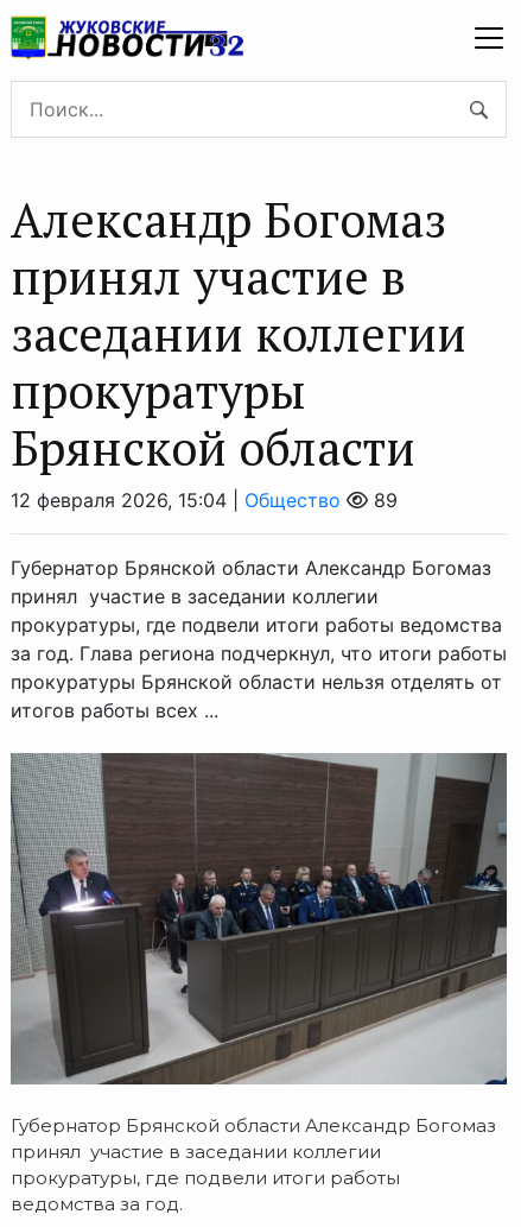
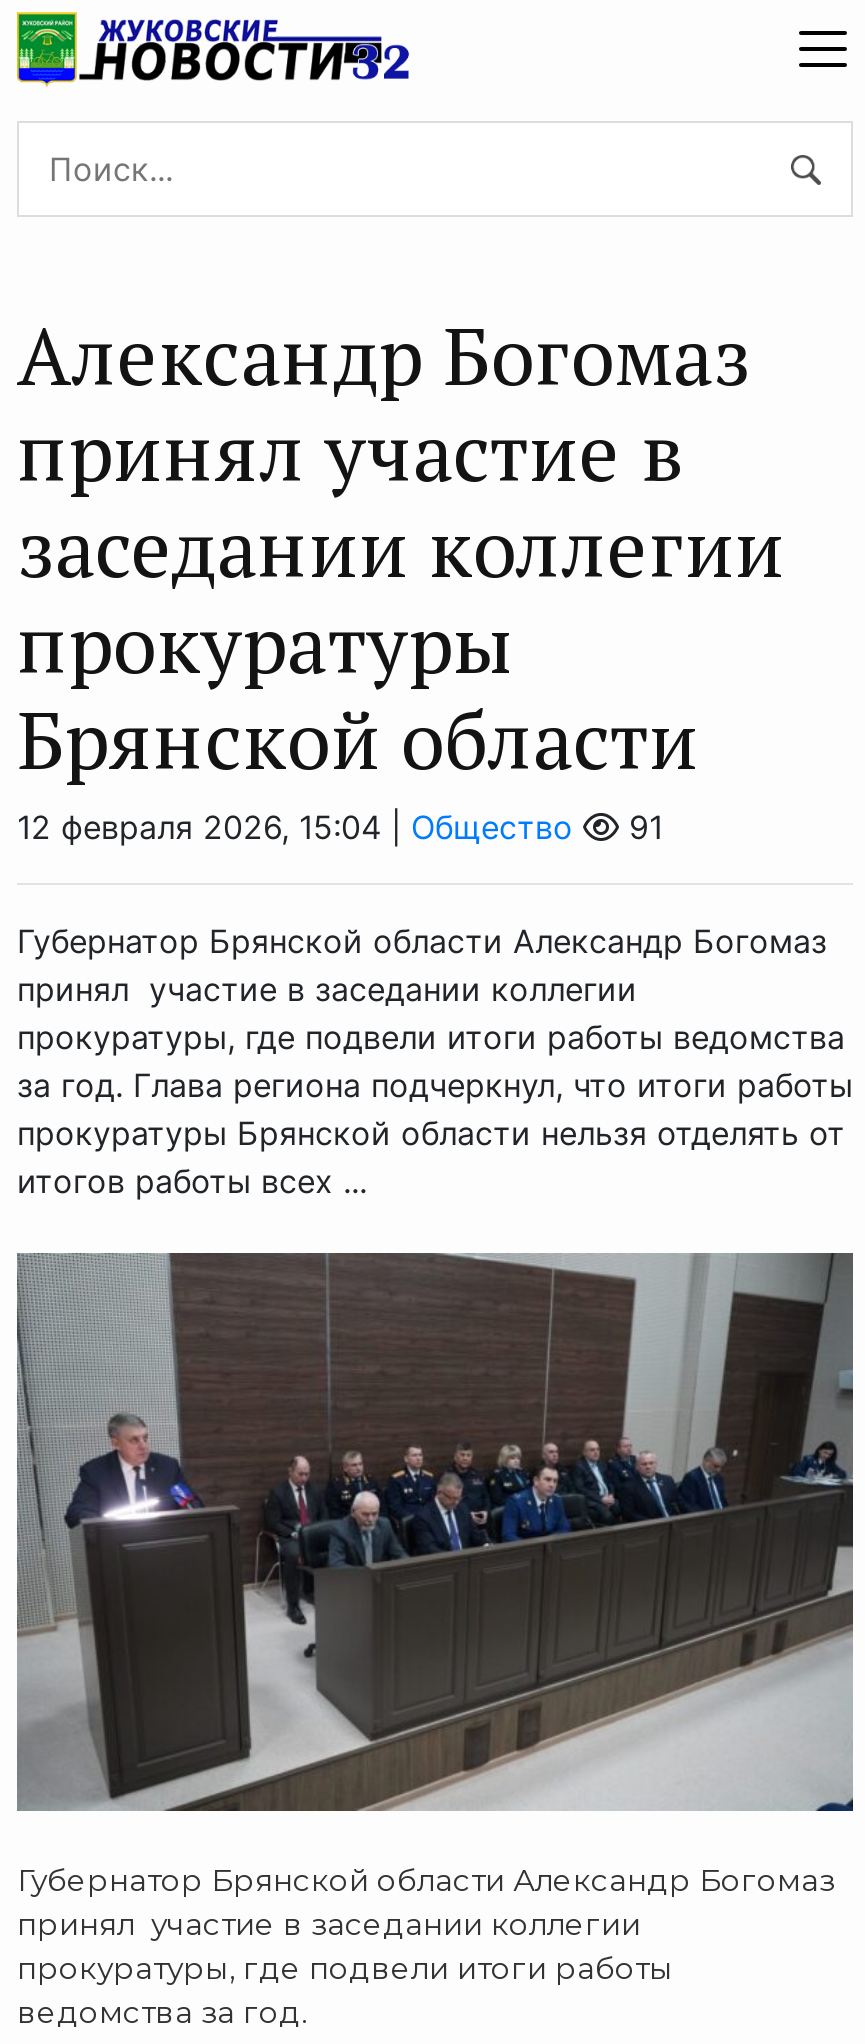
- 89
+ 91
